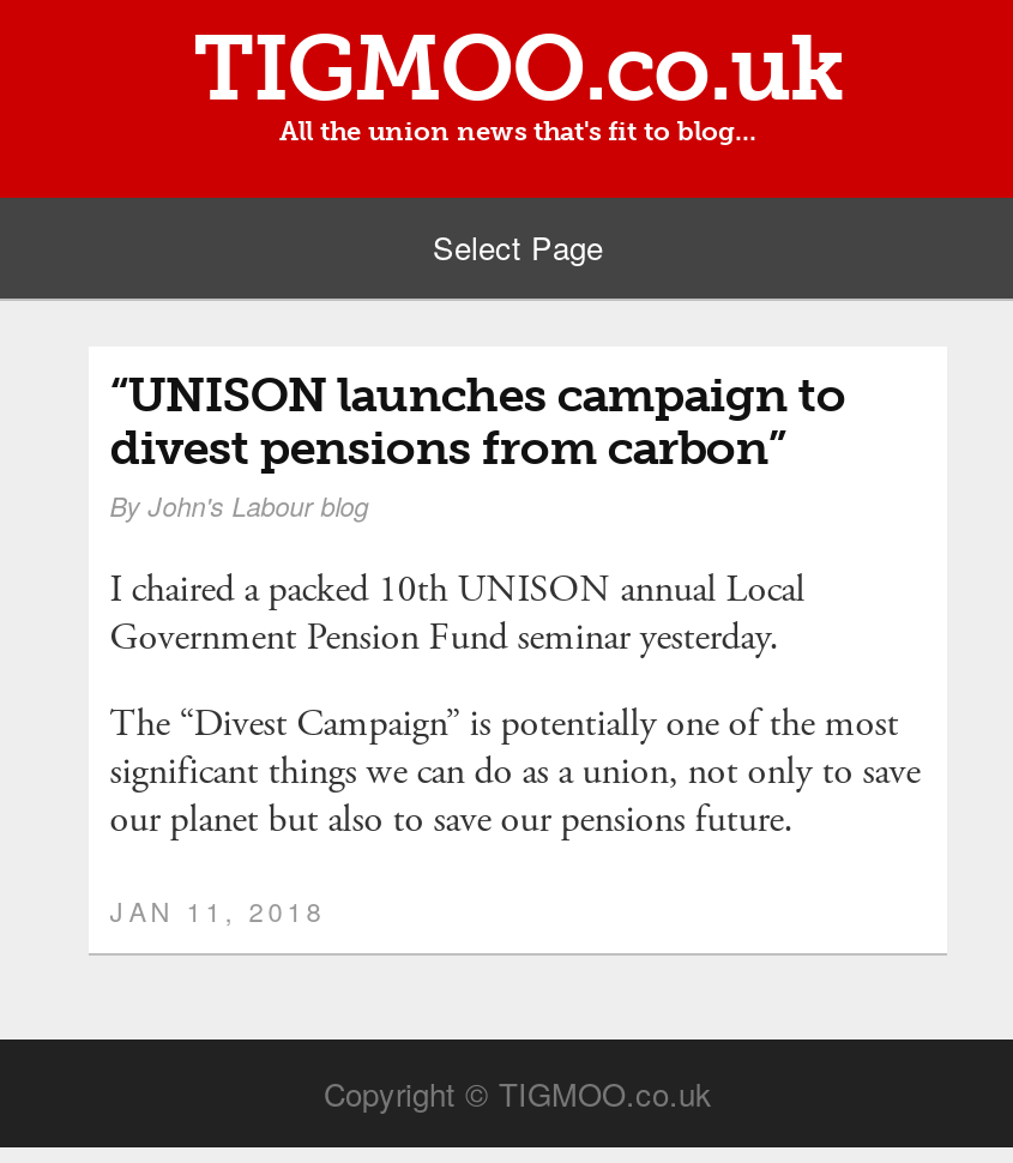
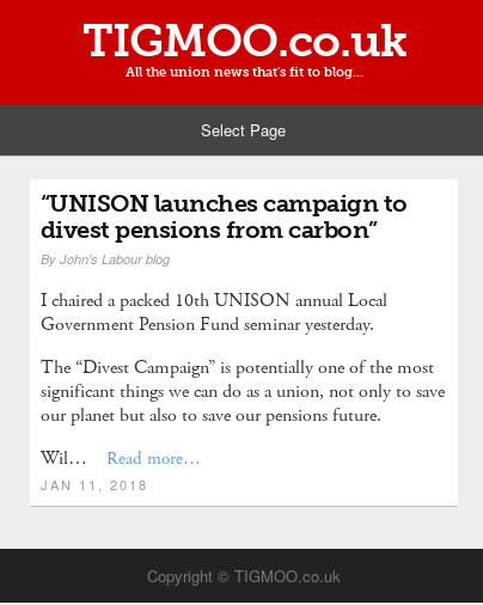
+ Wil…
+ Read more…
